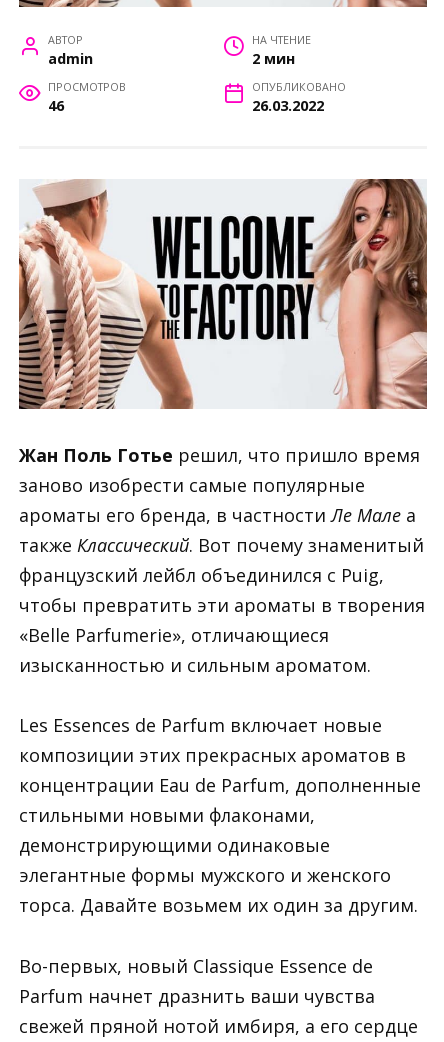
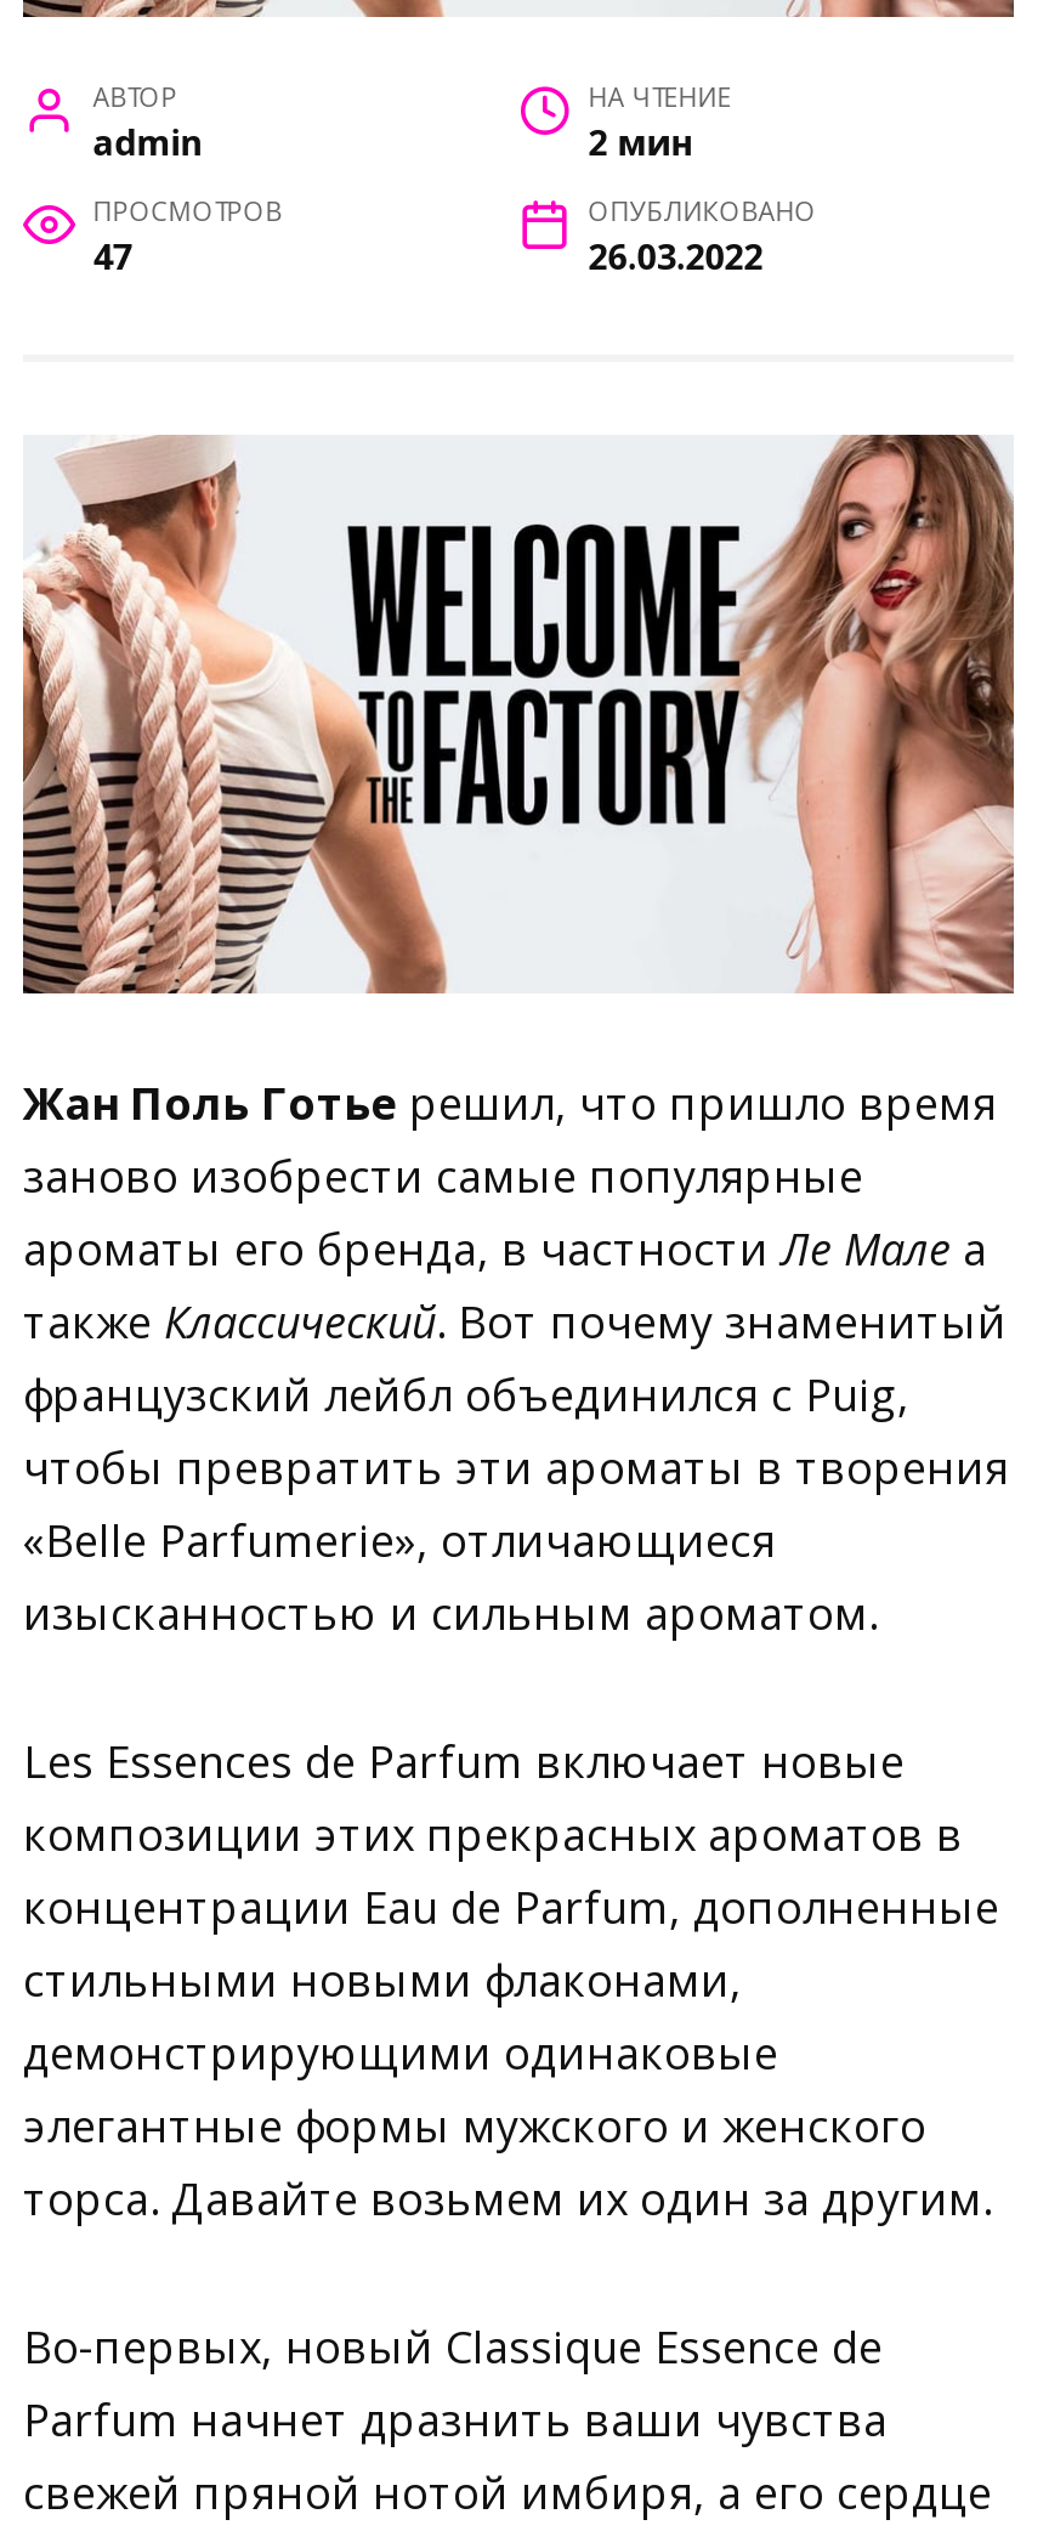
- 46
+ 47
